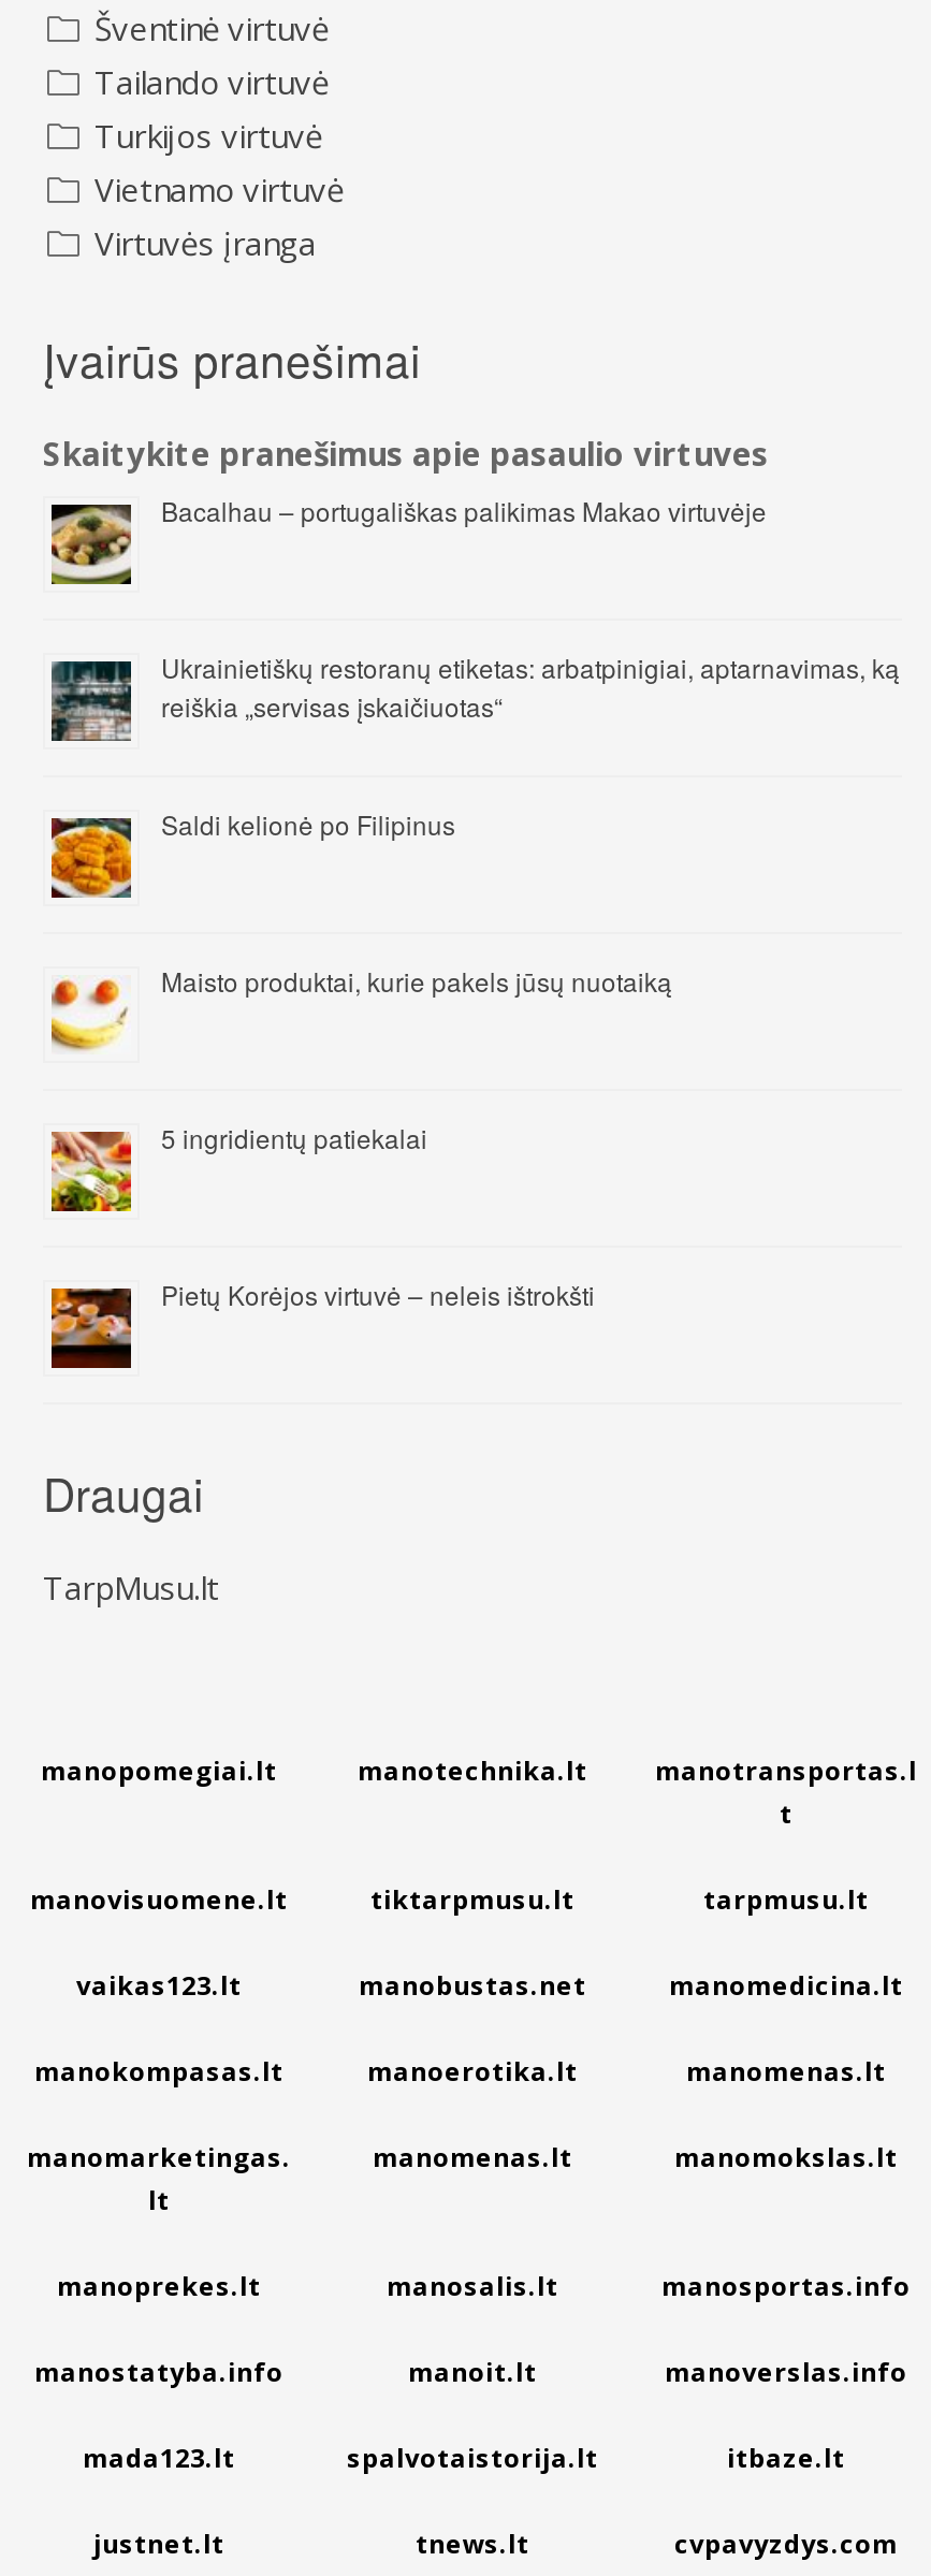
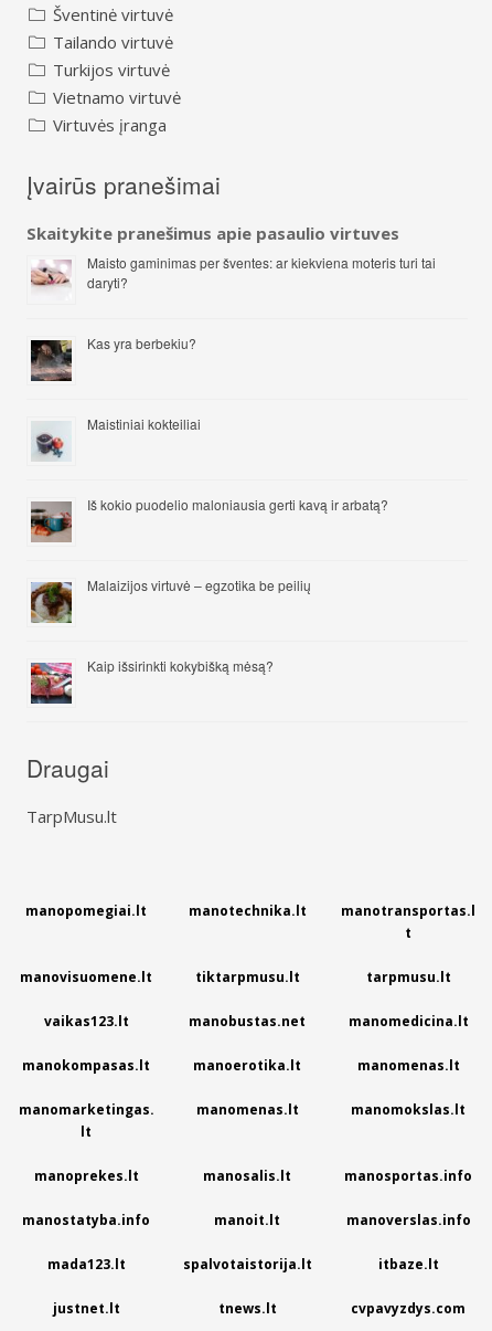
- [image]
- Bacalhau – portugališkas palikimas Makao virtuvėje
+ [image]
+ Maisto gaminimas per šventes: ar kiekviena moteris turi tai
+ daryti?

- [image]
- Ukrainietiškų restoranų etiketas: arbatpinigiai, aptarnavimas, ką
- reiškia „servisas įskaičiuotas“
+ [image]
+ Kas yra berbekiu?

- [image]
- Saldi kelionė po Filipinus
+ [image]
+ Maistiniai kokteiliai

- [image]
- Maisto produktai, kurie pakels jūsų nuotaiką
+ [image]
+ Iš kokio puodelio maloniausia gerti kavą ir arbatą?

- [image]
- 5 ingridientų patiekalai
+ [image]
+ Malaizijos virtuvė – egzotika be peilių

- [image]
- Pietų Korėjos virtuvė – neleis ištrokšti
+ [image]
+ Kaip išsirinkti kokybišką mėsą?
